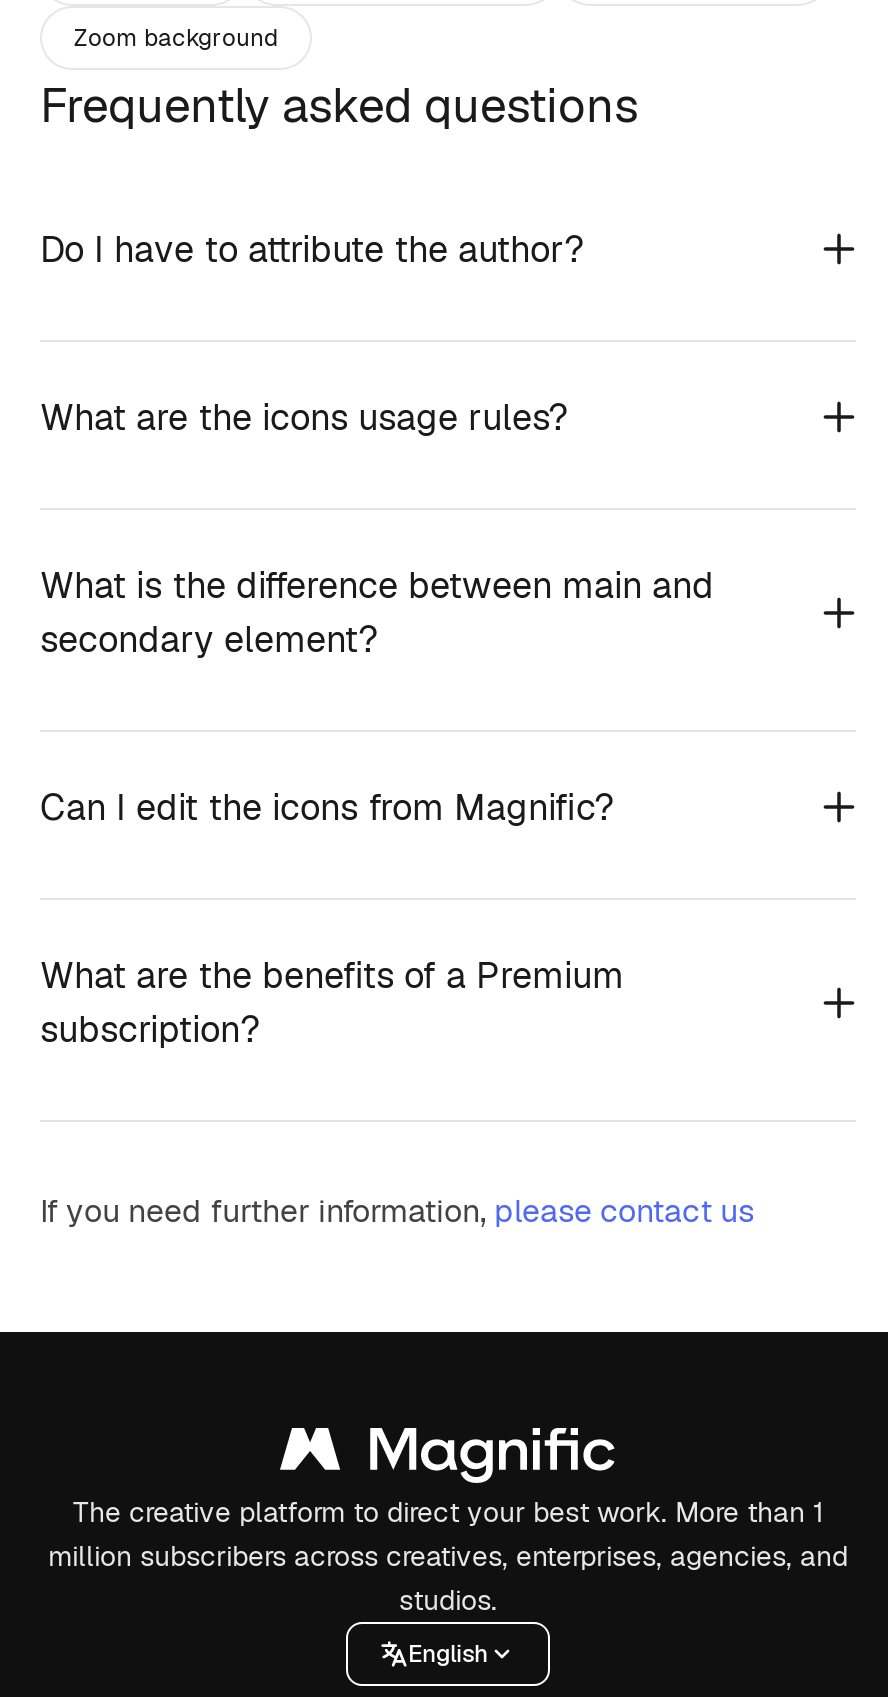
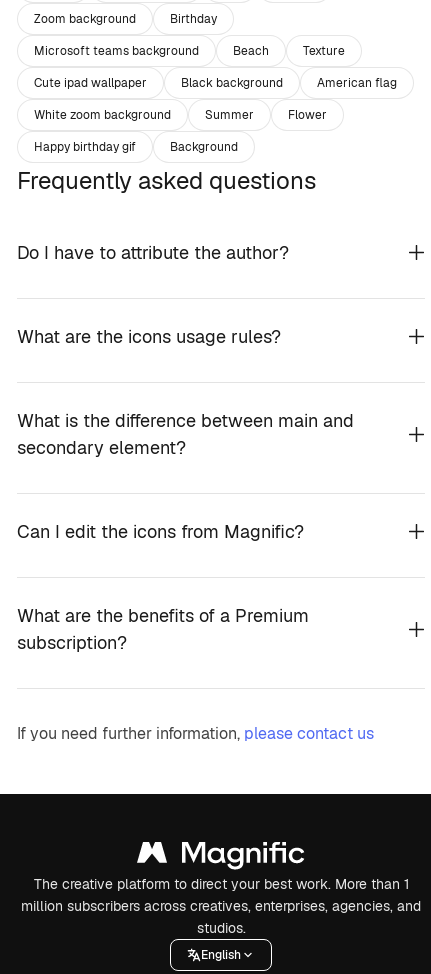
+ Birthday
+ Microsoft teams background
+ Beach
+ Texture
+ Cute ipad wallpaper
+ Black background
+ American flag
+ White zoom background
+ Summer
+ Flower
+ Happy birthday gif
+ Background
